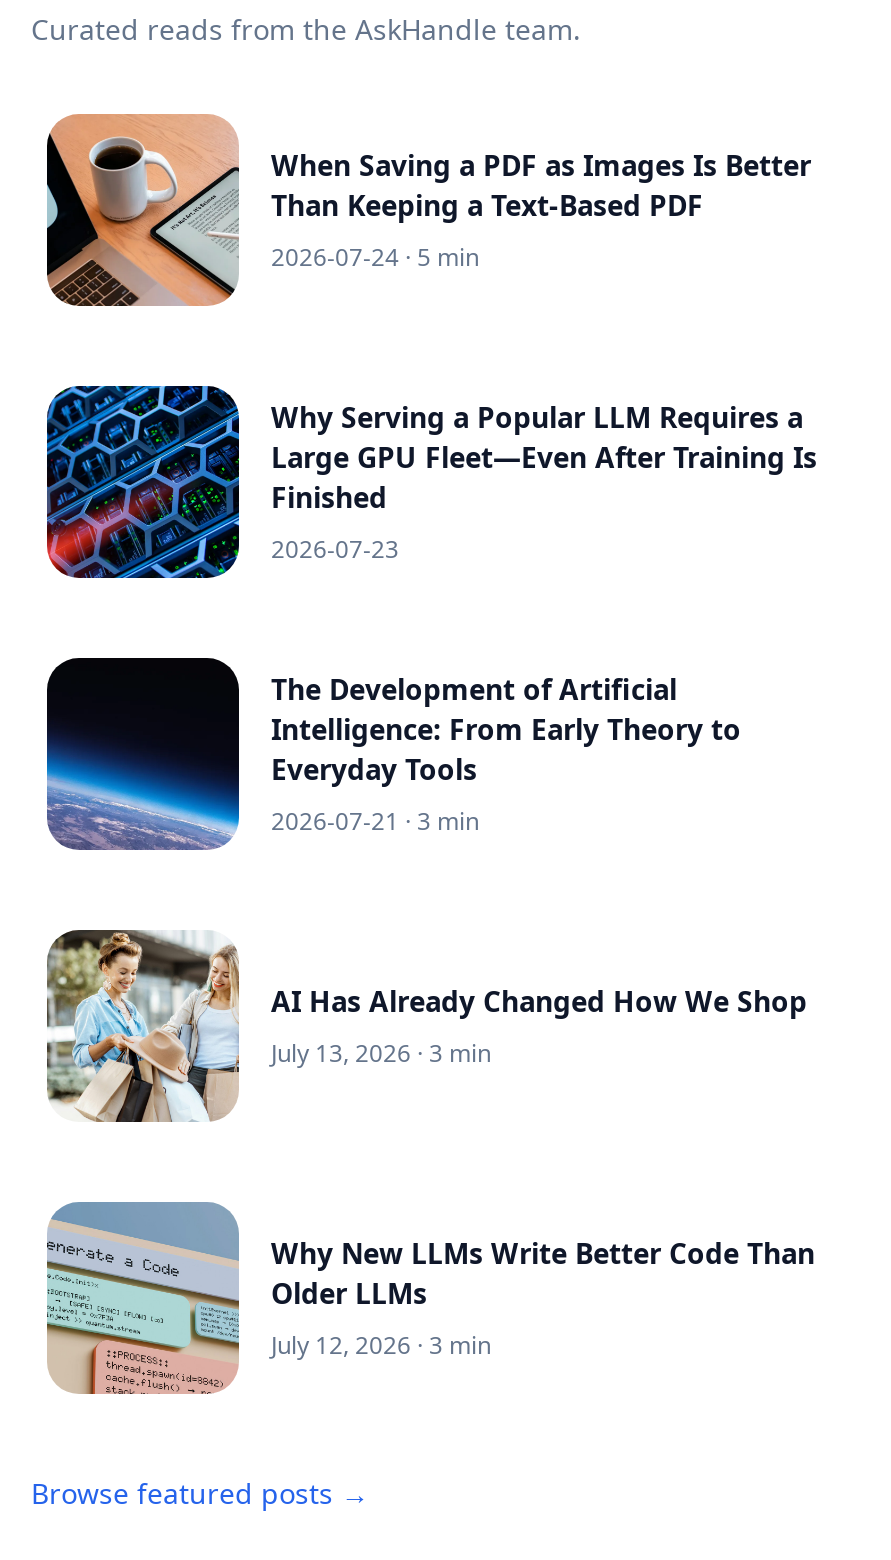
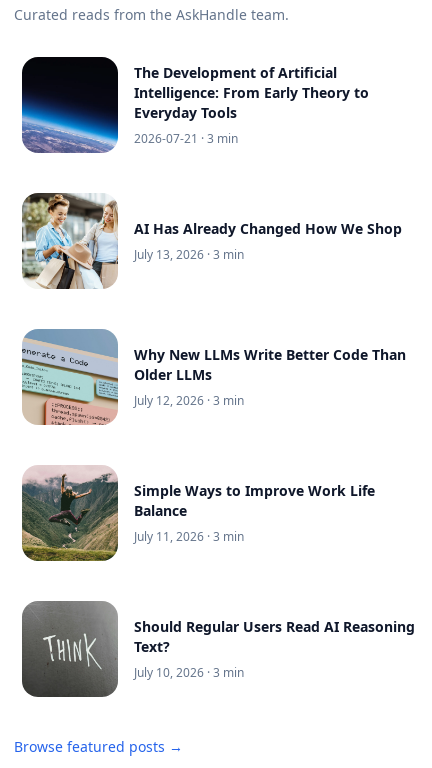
- [image]
- When Saving a PDF as Images Is Better
- Than Keeping a Text-Based PDF
- 2026-07-24 · 5 min

- [image]
- Why Serving a Popular LLM Requires a
- Large GPU Fleet—Even After Training Is
- Finished
- 2026-07-23

moved up: [image] | The Development of Artificial | Intelligence: From Early Theory to | ... | Older LLMs | July 12, 2026 · 3 min

+ [image]
+ Simple Ways to Improve Work Life
+ Balance
+ July 11, 2026 · 3 min

+ [image]
+ Should Regular Users Read AI Reasoning
+ Text?
+ July 10, 2026 · 3 min
